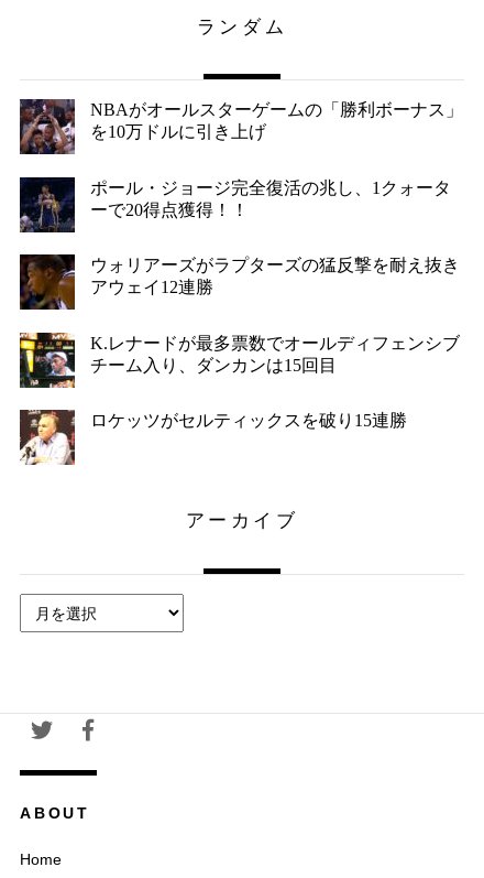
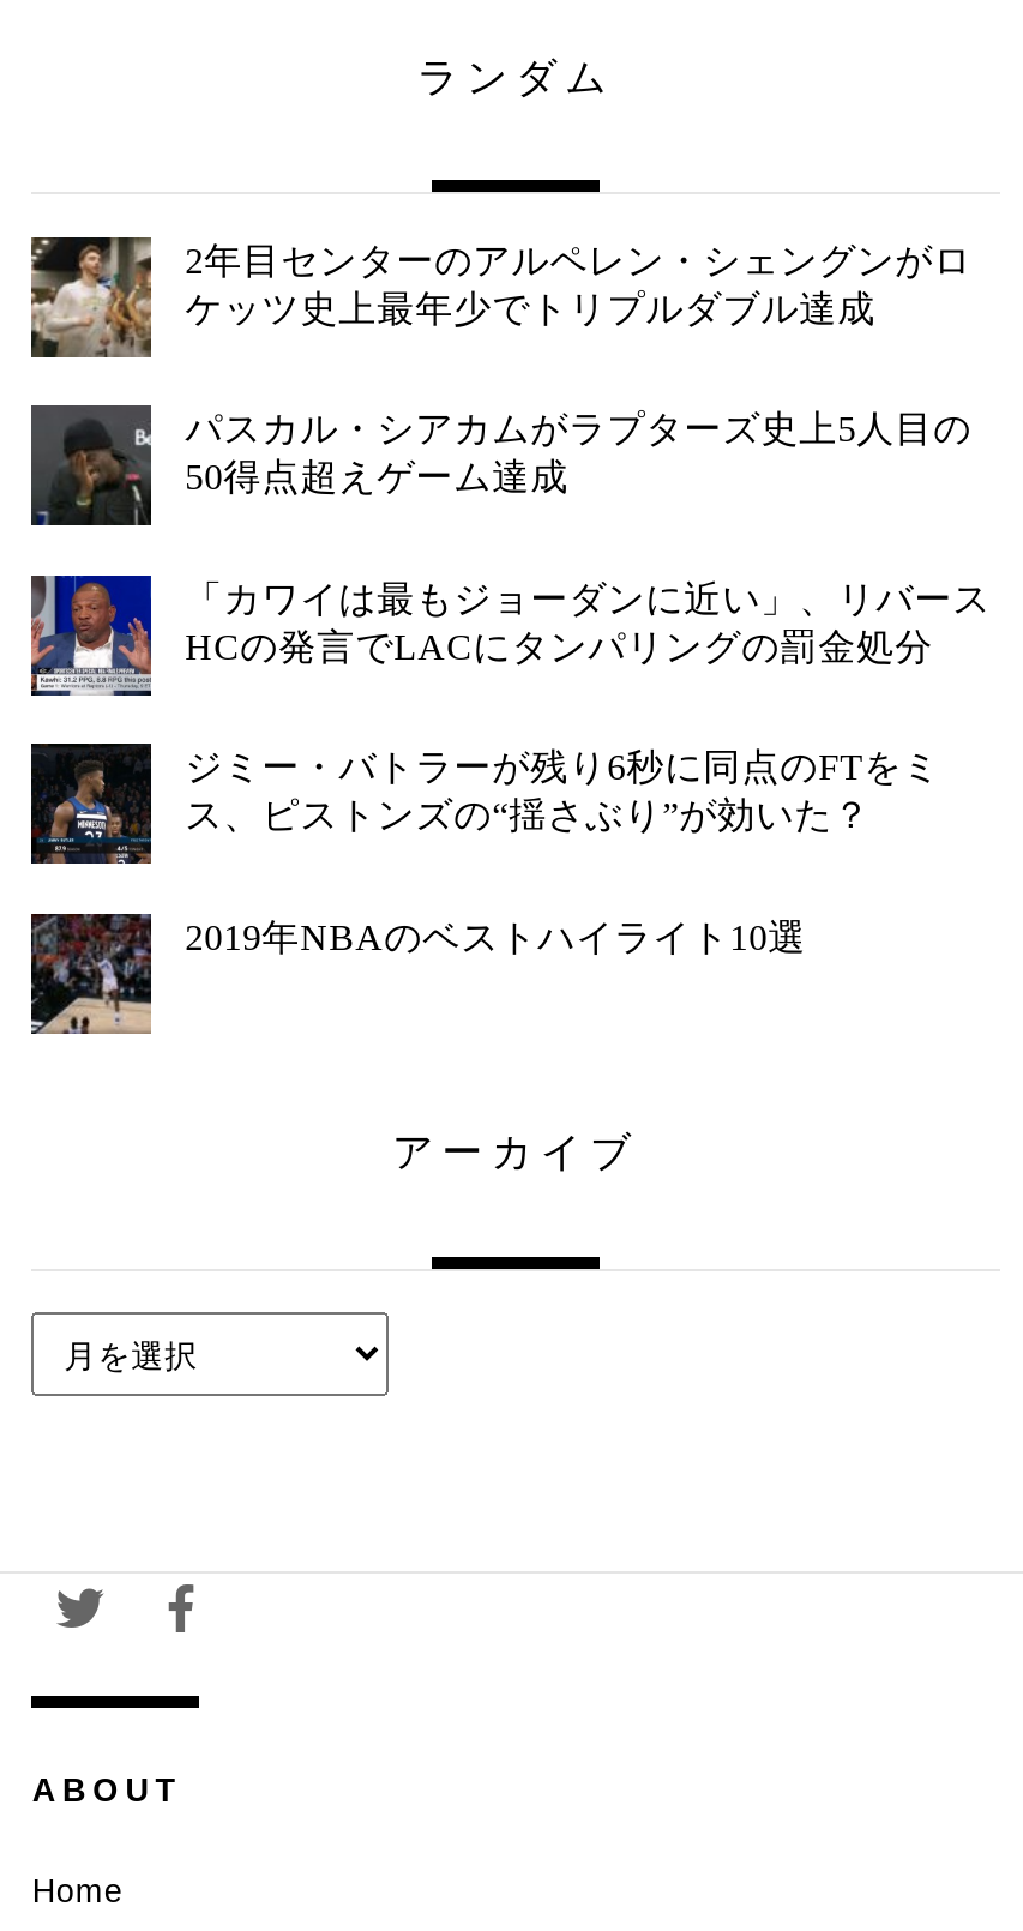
- [image]
- NBAがオールスターゲームの「勝利ボーナス」
- を10万ドルに引き上げ
+ [image]
+ 2年目センターのアルペレン・シェングンがロ
+ ケッツ史上最年少でトリプルダブル達成

- [image]
- ポール・ジョージ完全復活の兆し、1クォータ
- ーで20得点獲得！！
+ [image]
+ パスカル・シアカムがラプターズ史上5人目の
+ 50得点超えゲーム達成

- [image]
- ウォリアーズがラプターズの猛反撃を耐え抜き
- アウェイ12連勝
+ [image]
+ 「カワイは最もジョーダンに近い」、リバース
+ HCの発言でLACにタンパリングの罰金処分

- [image]
- K.レナードが最多票数でオールディフェンシブ
- チーム入り、ダンカンは15回目
+ [image]
+ ジミー・バトラーが残り6秒に同点のFTをミ
+ ス、ピストンズの“揺さぶり”が効いた？

- [image]
- ロケッツがセルティックスを破り15連勝
+ [image]
+ 2019年NBAのベストハイライト10選
